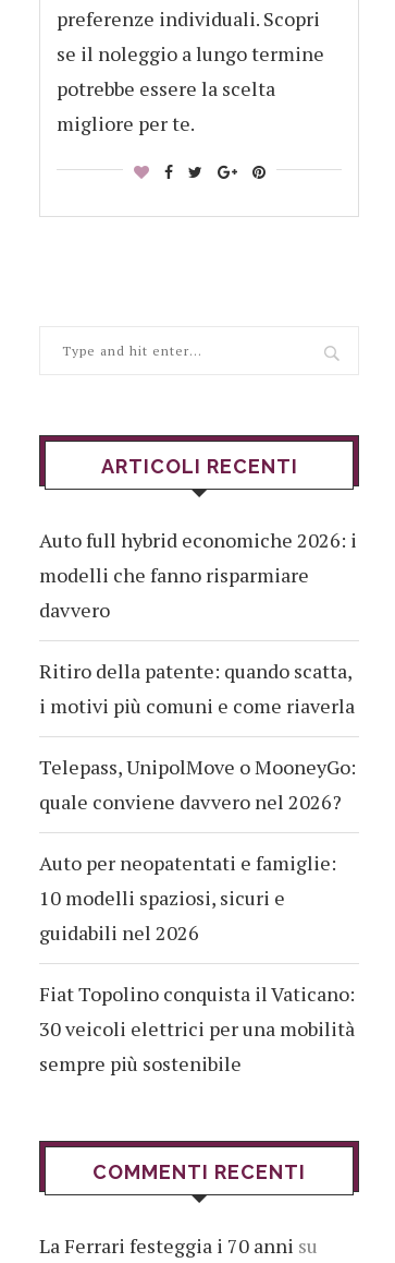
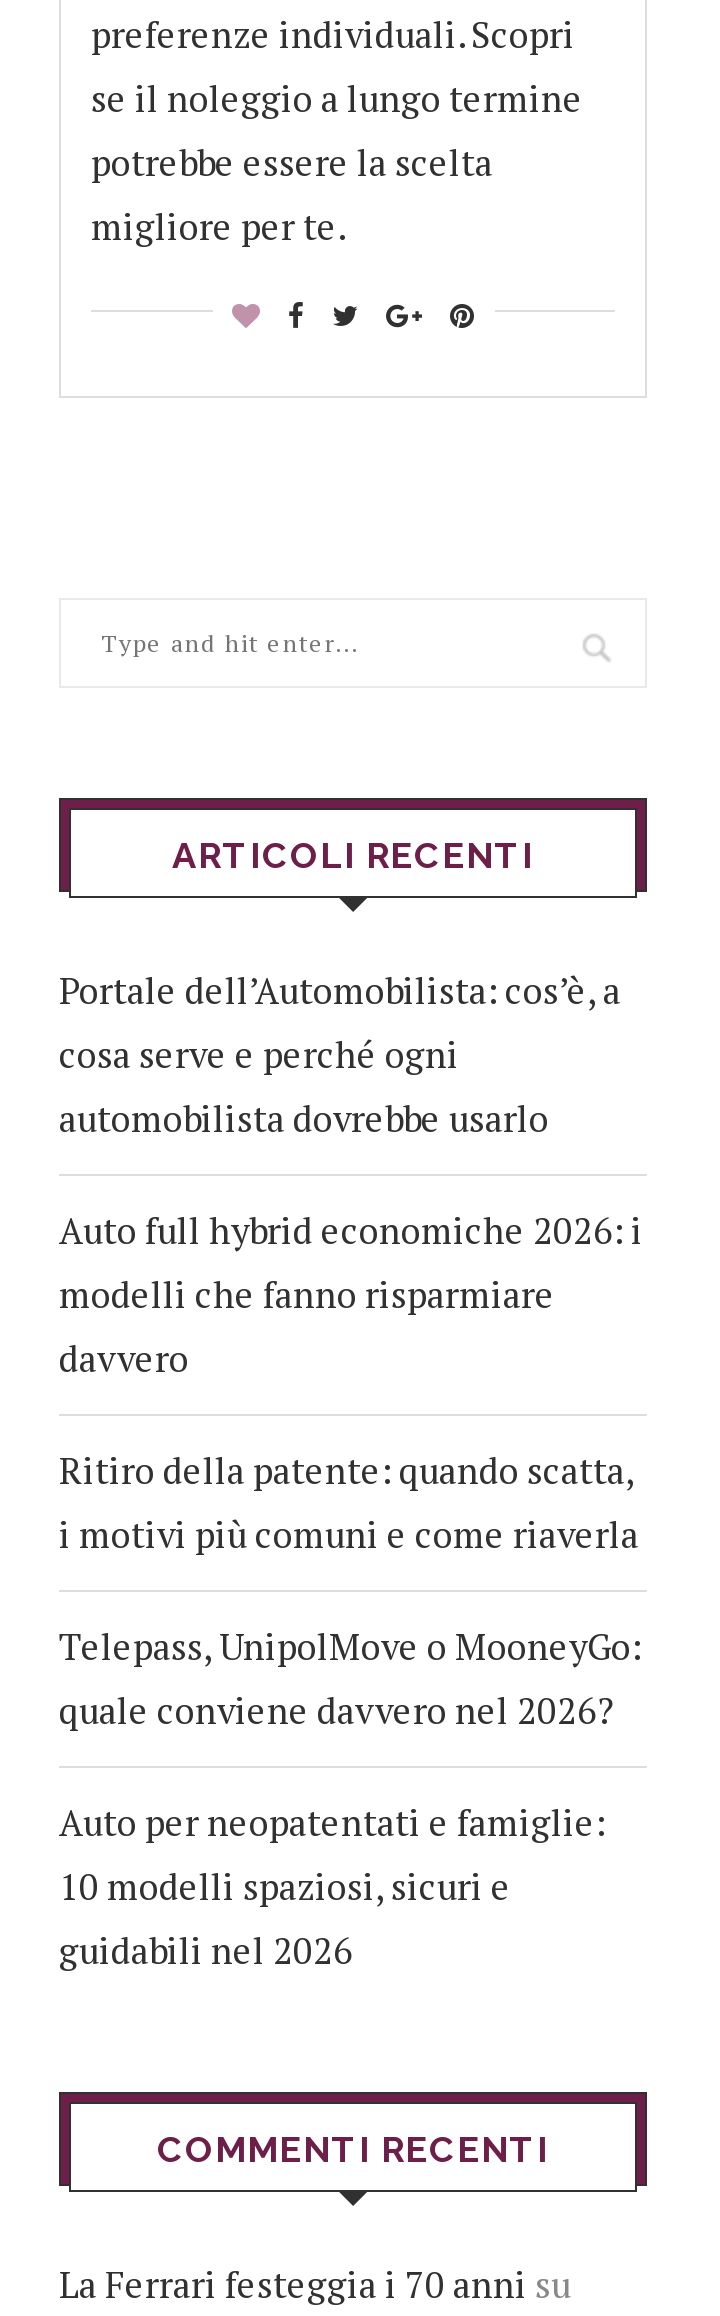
+ Portale dell’Automobilista: cos’è, a
+ cosa serve e perché ogni
+ automobilista dovrebbe usarlo

moved down: Auto full hybrid economiche 2026: i | modelli che fanno risparmiare | davvero | ... | 10 modelli spaziosi, sicuri e | guidabili nel 2026

- Fiat Topolino conquista il Vaticano:
- 30 veicoli elettrici per una mobilità
- sempre più sostenibile
